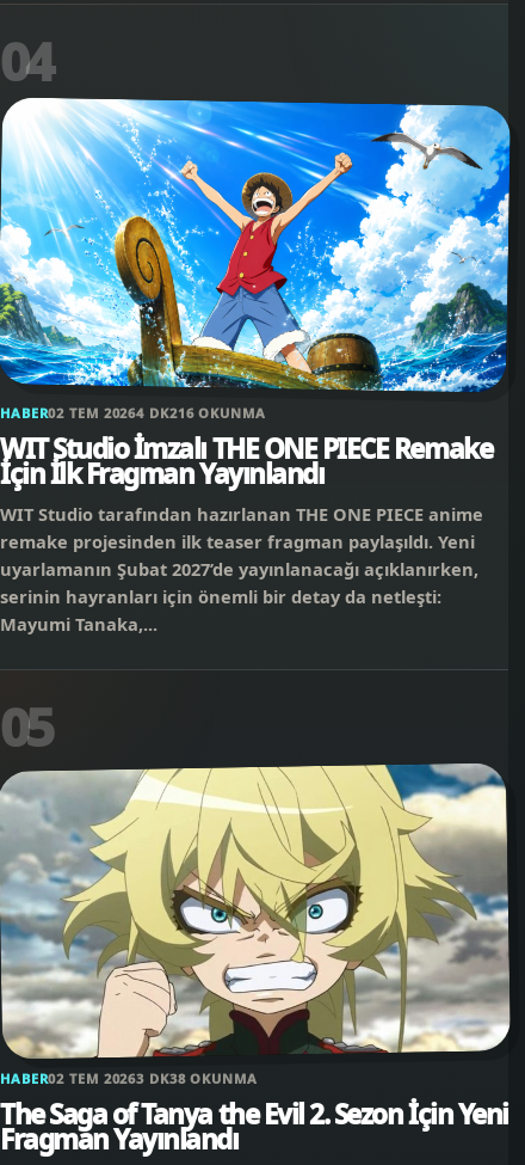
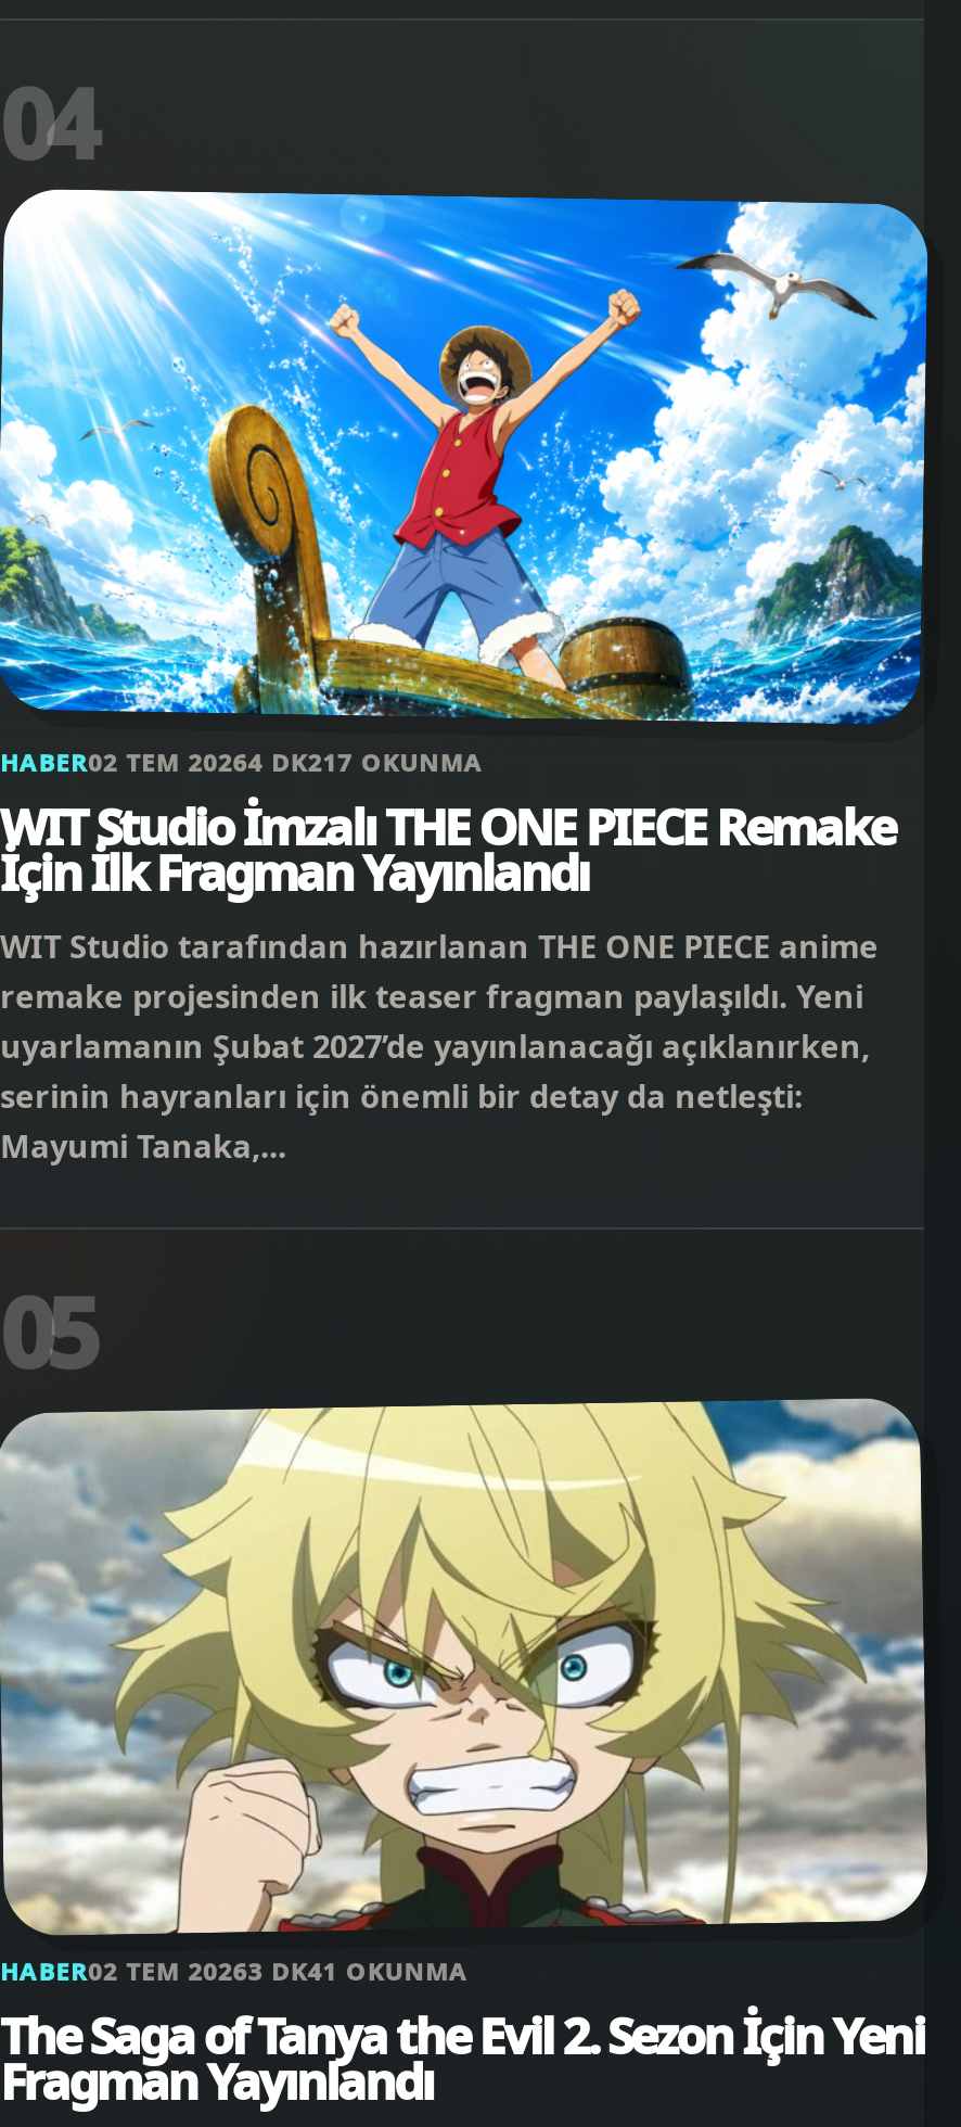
- HABER02 TEM 20264 DK216 OKUNMA
+ HABER02 TEM 20264 DK217 OKUNMA

- HABER02 TEM 20263 DK38 OKUNMA
+ HABER02 TEM 20263 DK41 OKUNMA
